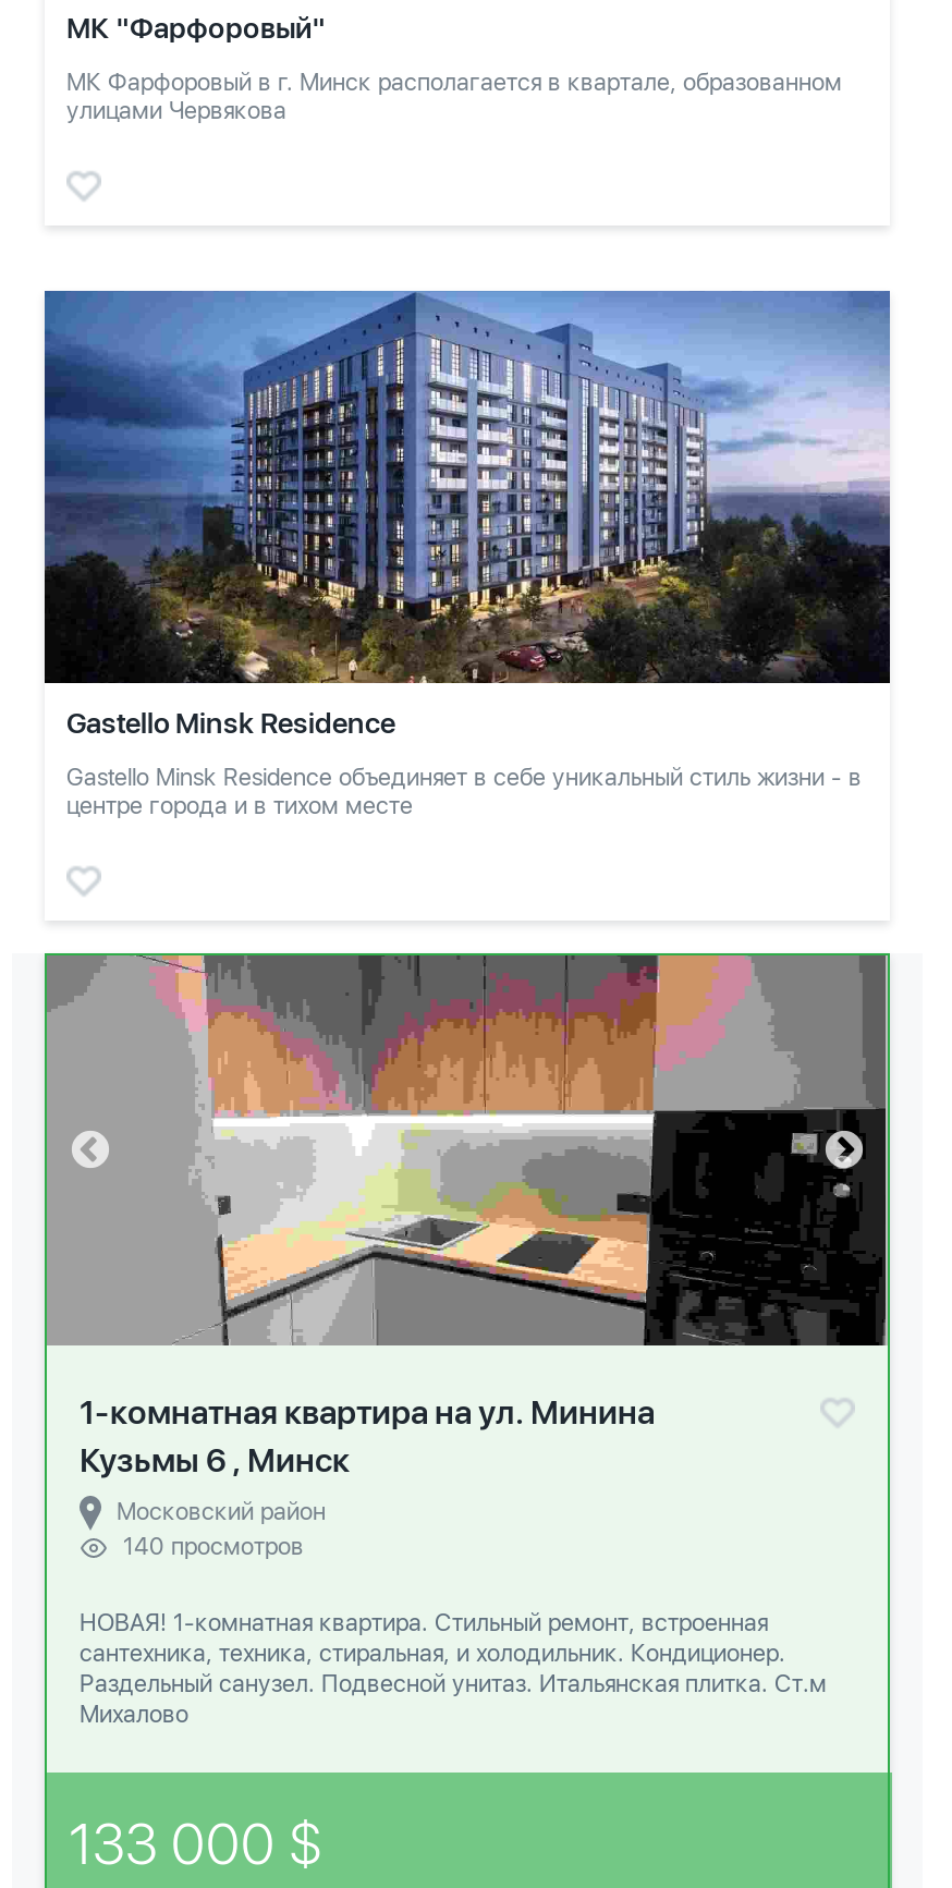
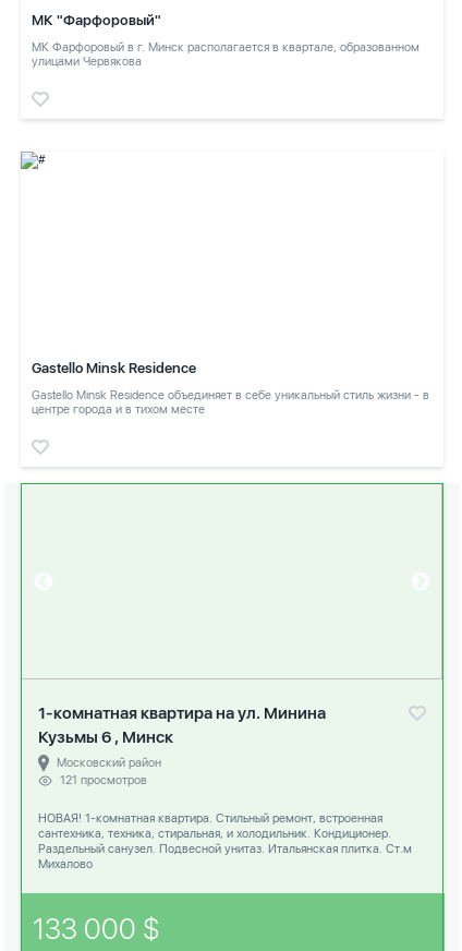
- [image]

- [image]

- 140 просмотров
+ 121 просмотров
